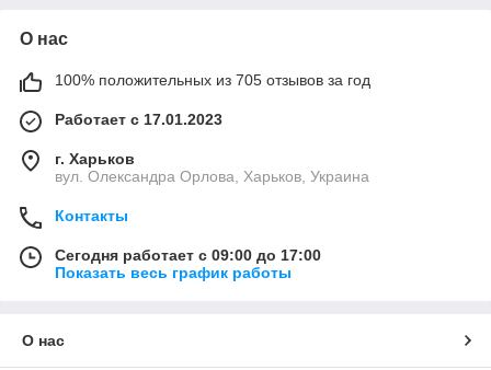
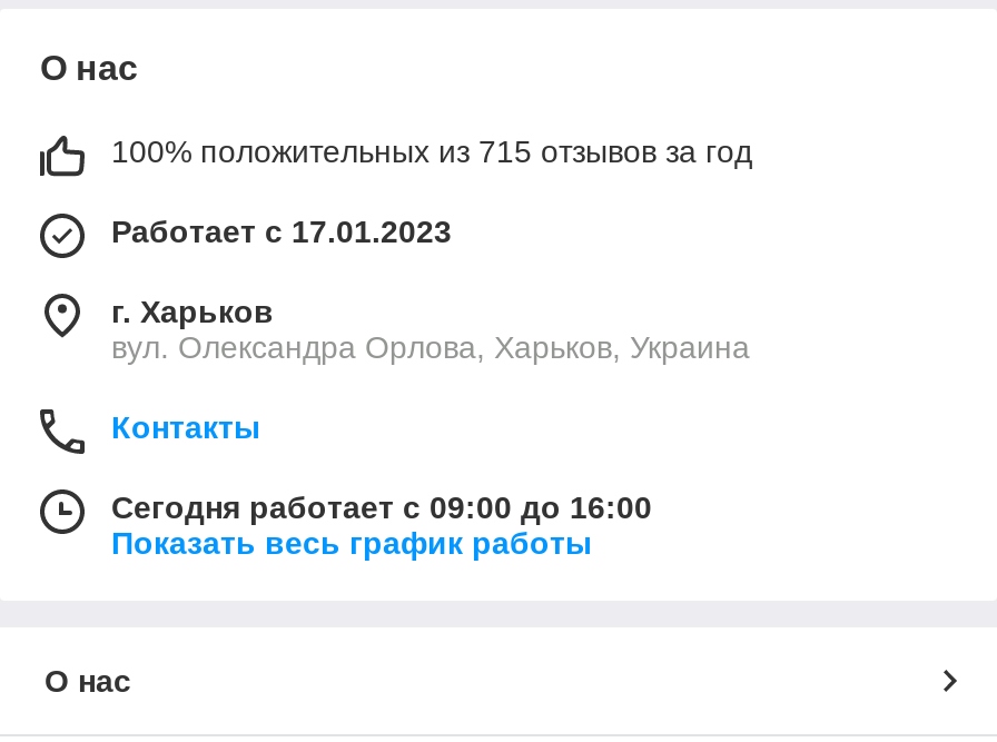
- 100% положительных из 705 отзывов за год
+ 100% положительных из 715 отзывов за год

- Сегодня работает с 09:00 до 17:00
+ Сегодня работает с 09:00 до 16:00
